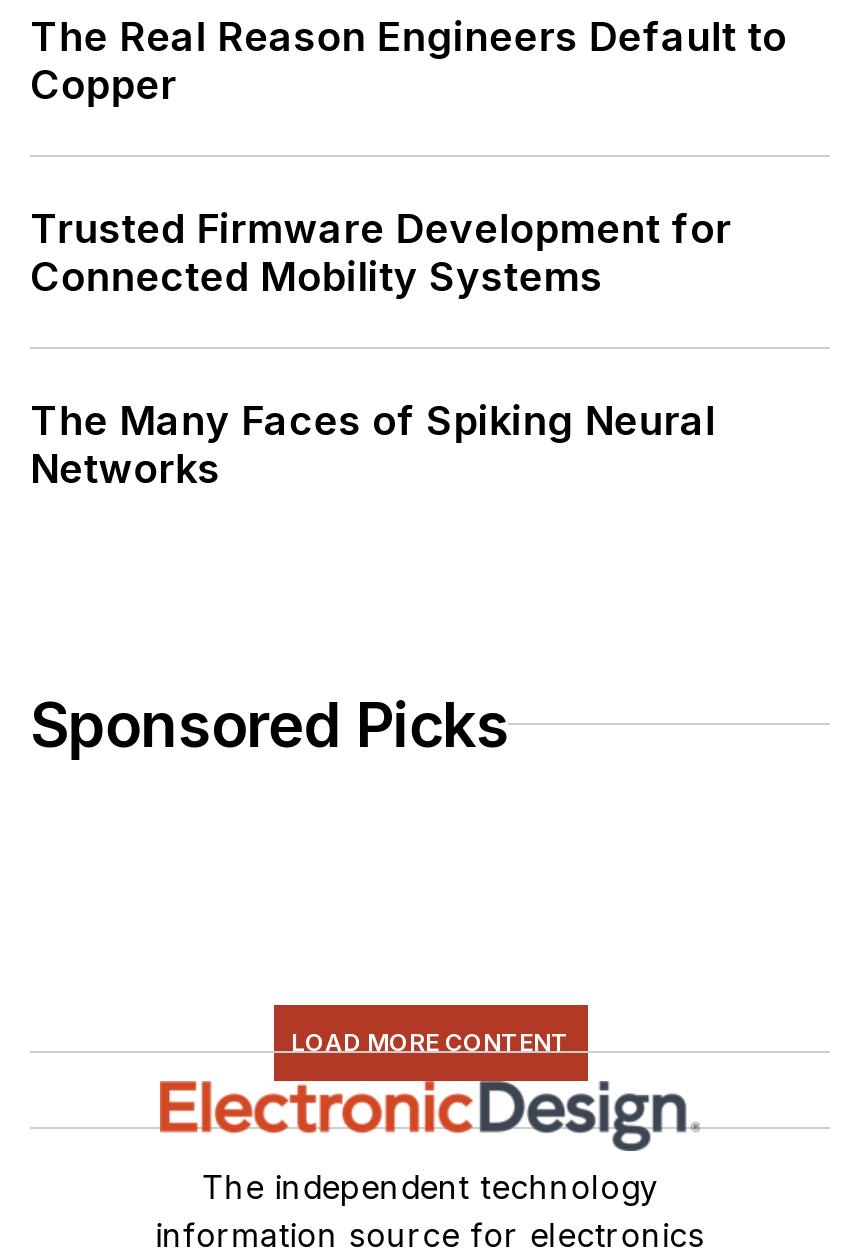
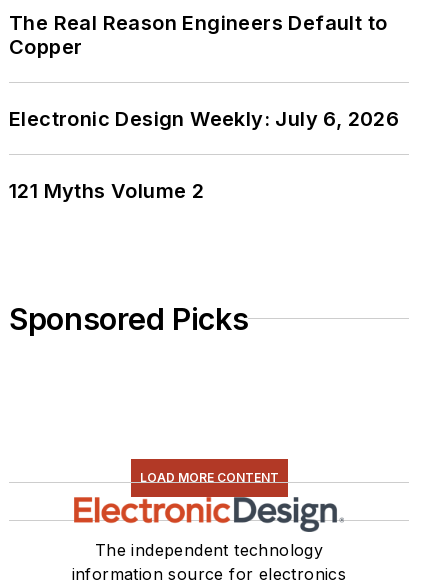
- Trusted Firmware Development for
- Connected Mobility Systems
+ Electronic Design Weekly: July 6, 2026

- The Many Faces of Spiking Neural
- Networks
+ 121 Myths Volume 2
